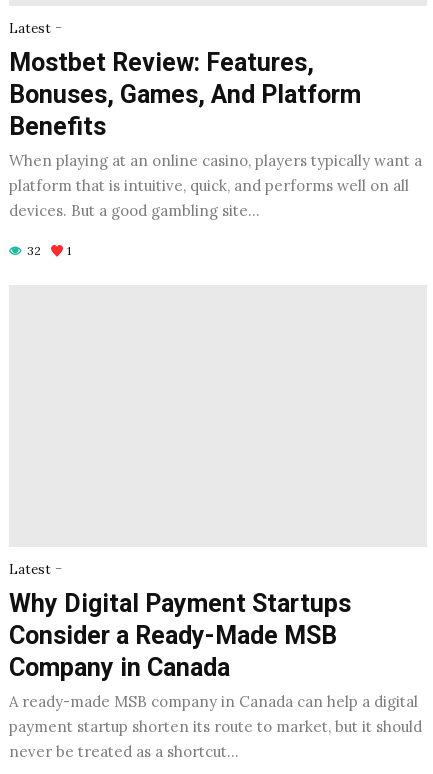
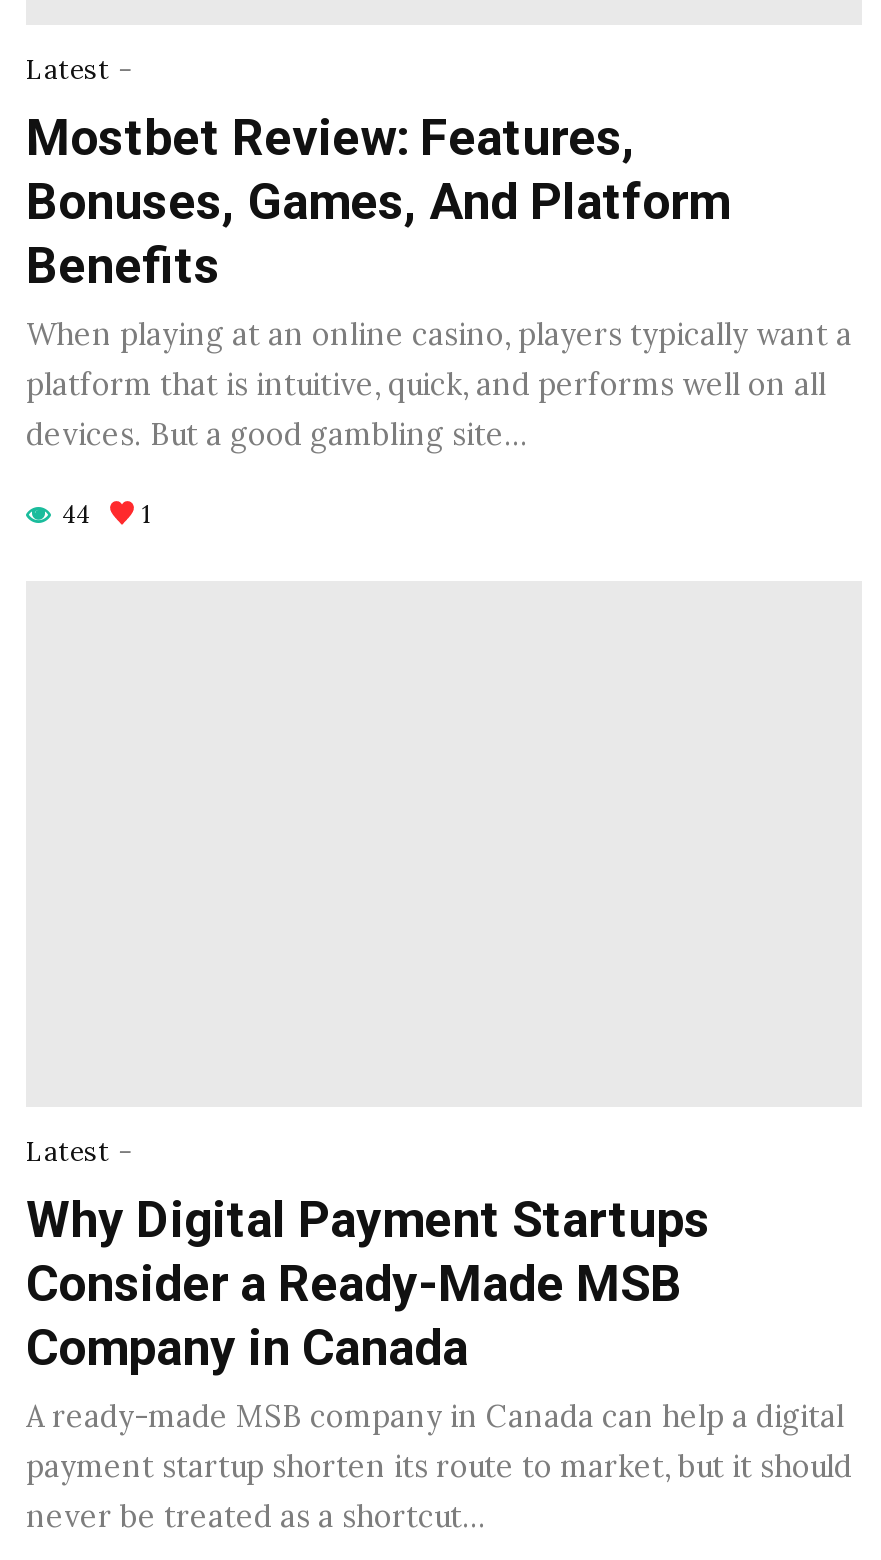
- 32 1
+ 44 1
